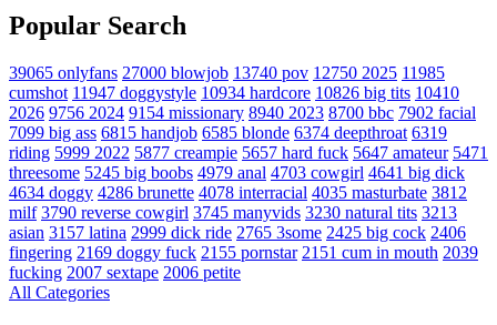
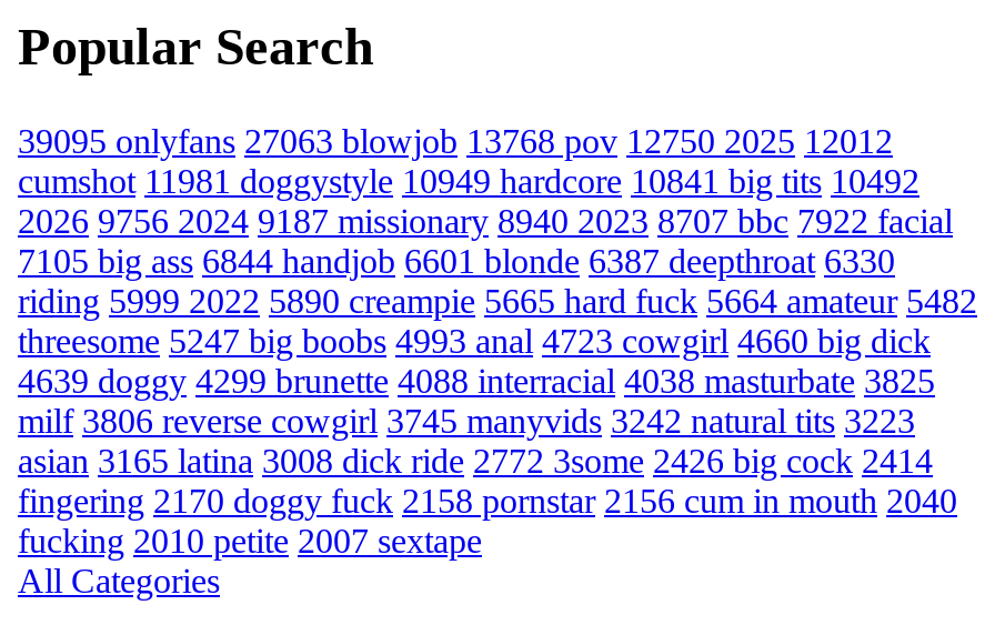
- 39065 onlyfans 27000 blowjob 13740 pov 12750 2025 11985
+ 39095 onlyfans 27063 blowjob 13768 pov 12750 2025 12012

- cumshot 11947 doggystyle 10934 hardcore 10826 big tits 10410
+ cumshot 11981 doggystyle 10949 hardcore 10841 big tits 10492

- 2026 9756 2024 9154 missionary 8940 2023 8700 bbc 7902 facial
+ 2026 9756 2024 9187 missionary 8940 2023 8707 bbc 7922 facial

- 7099 big ass 6815 handjob 6585 blonde 6374 deepthroat 6319
+ 7105 big ass 6844 handjob 6601 blonde 6387 deepthroat 6330

- riding 5999 2022 5877 creampie 5657 hard fuck 5647 amateur 5471
+ riding 5999 2022 5890 creampie 5665 hard fuck 5664 amateur 5482

- threesome 5245 big boobs 4979 anal 4703 cowgirl 4641 big dick
+ threesome 5247 big boobs 4993 anal 4723 cowgirl 4660 big dick

- 4634 doggy 4286 brunette 4078 interracial 4035 masturbate 3812
+ 4639 doggy 4299 brunette 4088 interracial 4038 masturbate 3825

- milf 3790reverse cowgirl 3745 manyvids 3230 natural tits 3213
+ milf 3806reverse cowgirl 3745 manyvids 3242 natural tits 3223

- asian 3157 latina 2999dick ride 2765 3some 2425 big cock 2406
+ asian 3165 latina 3008dick ride 2772 3some 2426 big cock 2414

- fingering 2169 doggy fuck 2155 pornstar 2151 cum in mouth 2039
+ fingering 2170 doggy fuck 2158 pornstar 2156 cum in mouth 2040

- fucking 2007 sextape 2006 petite
+ fucking 2010 petite 2007 sextape
